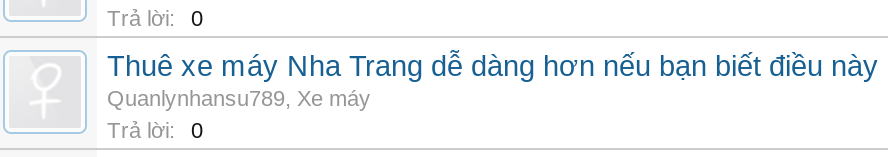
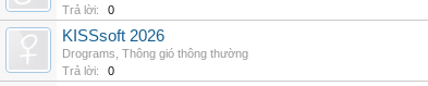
- Thuê xe máy Nha Trang dễ dàng hơn nếu bạn biết điều này
- Quanlynhansu789, Xe máy
+ KISSsoft 2026
+ Drograms, Thông gió thông thường
